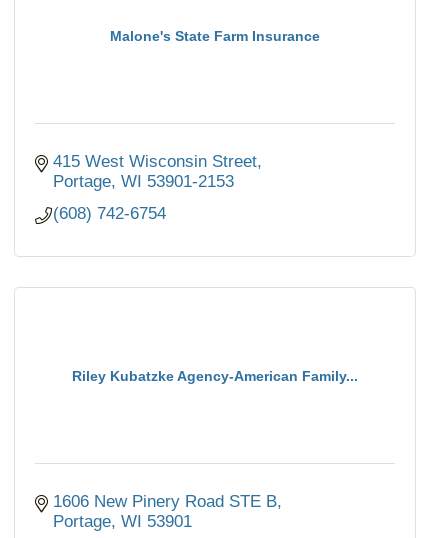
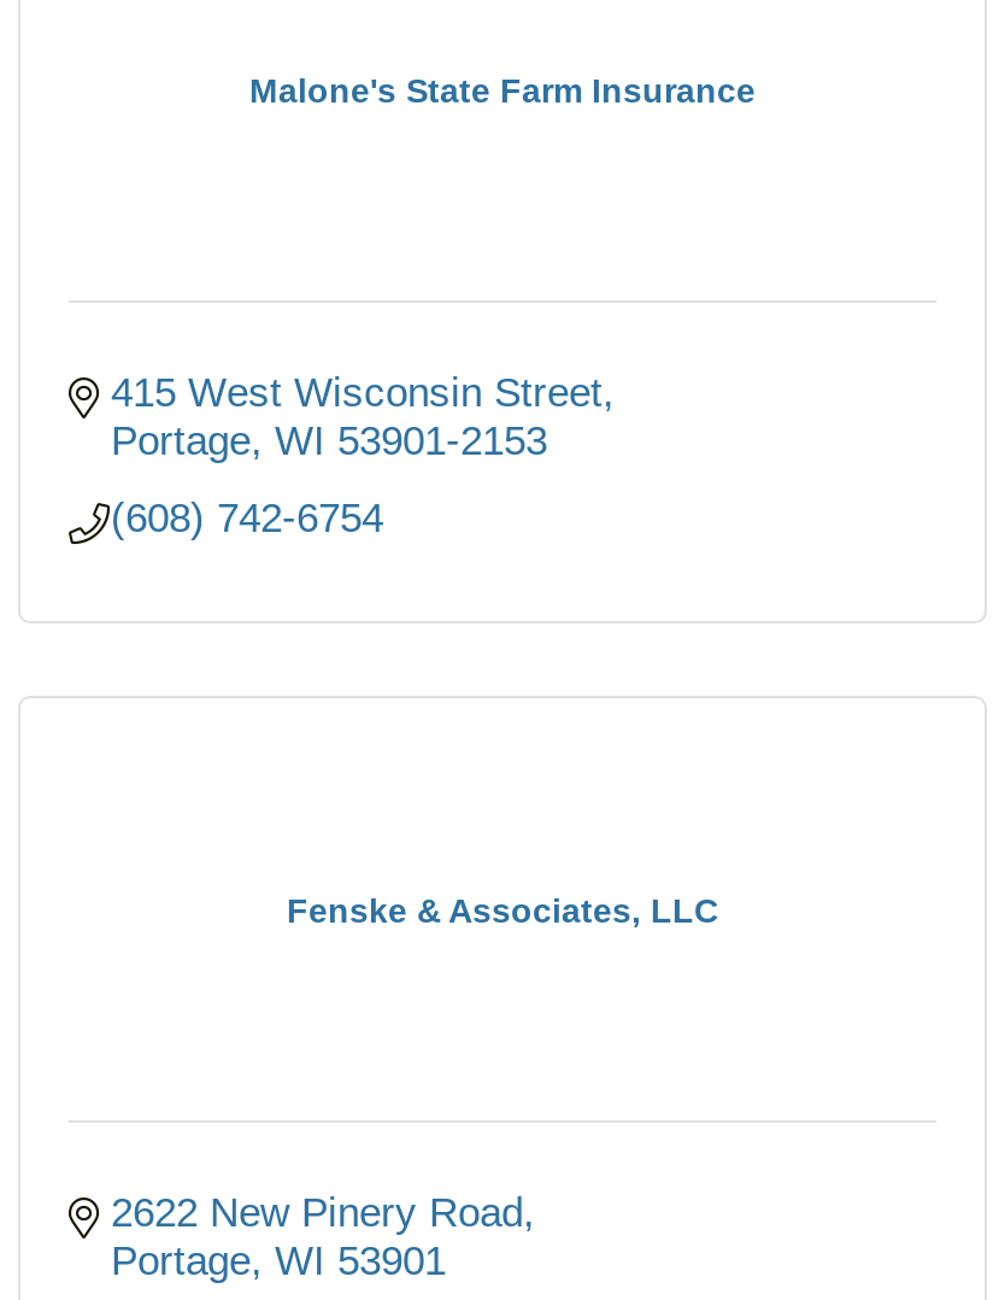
- Riley Kubatzke Agency-American Family...
+ Fenske & Associates, LLC

- 1606 New Pinery Road STE B
+ 2622 New Pinery Road
